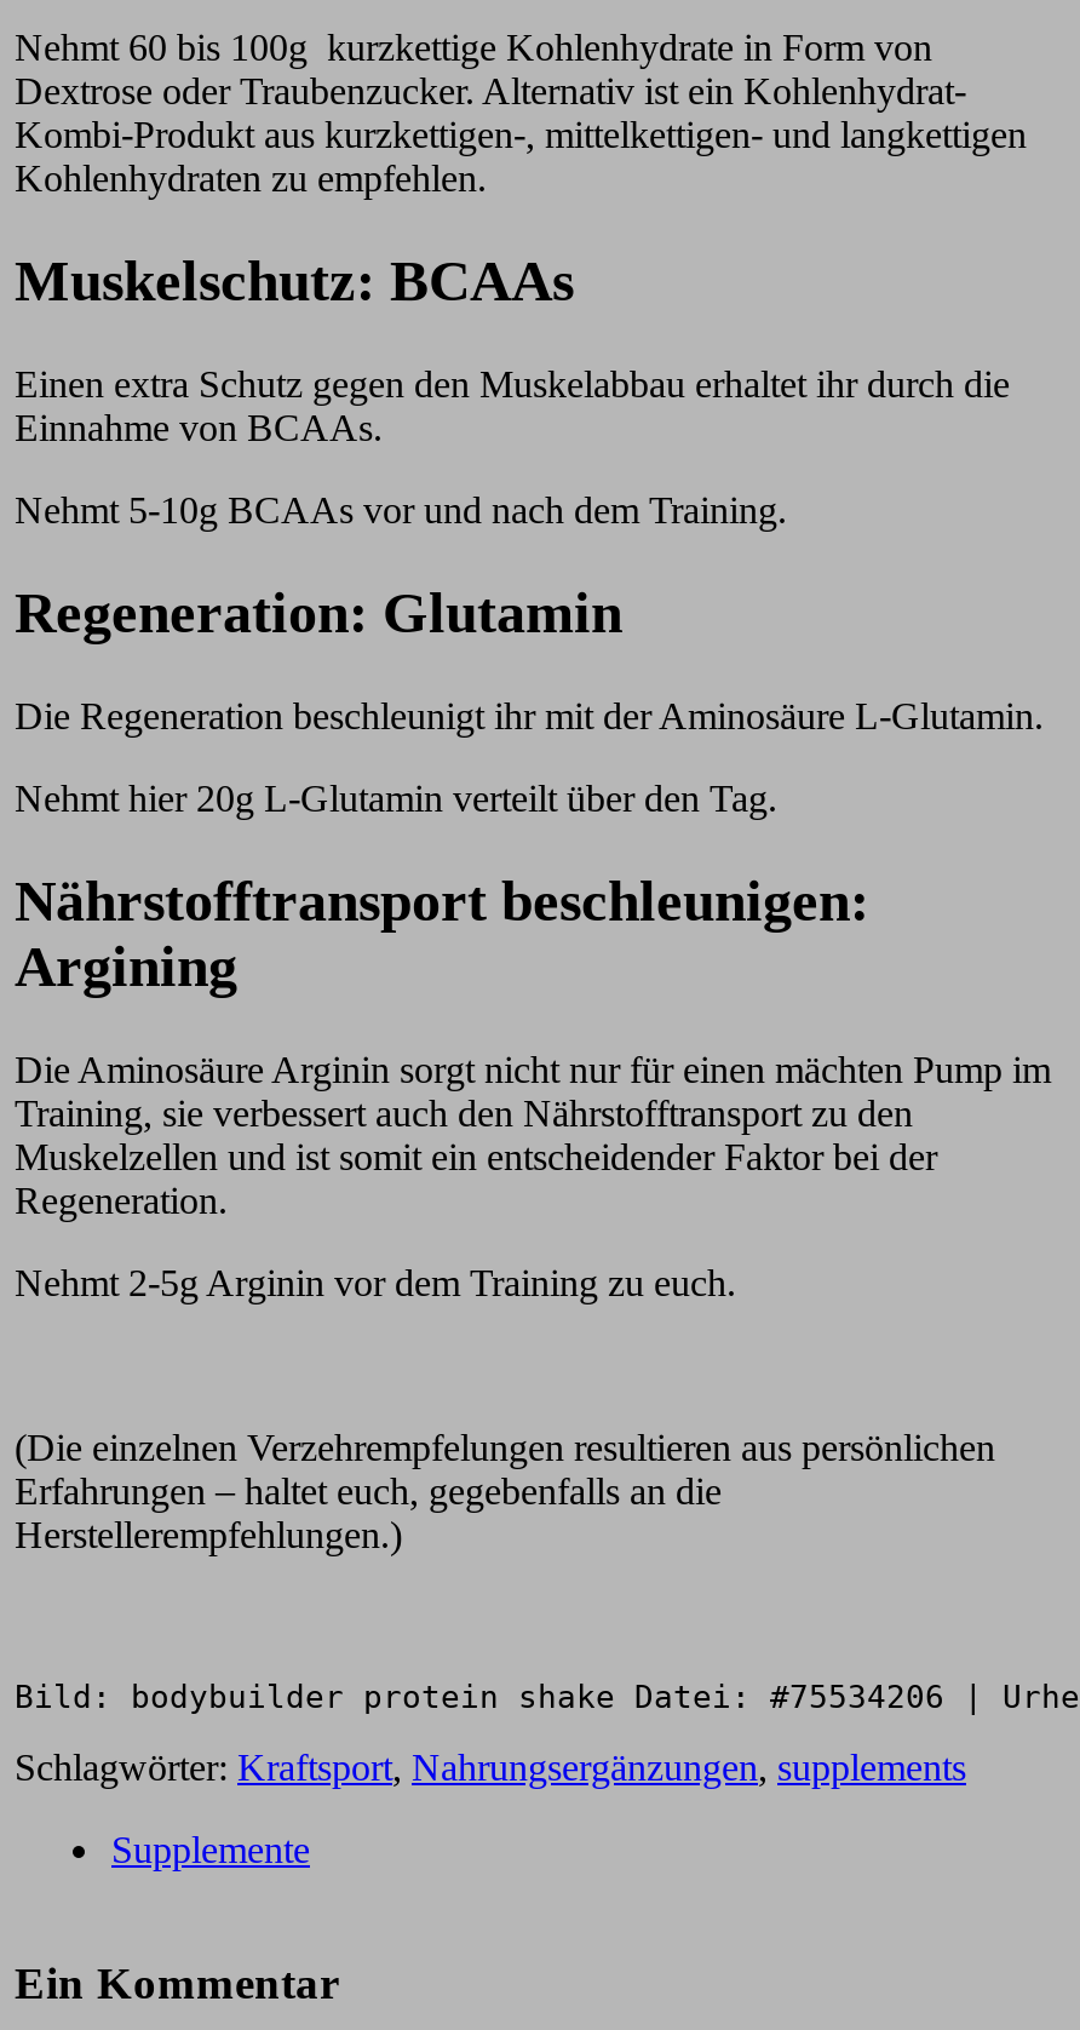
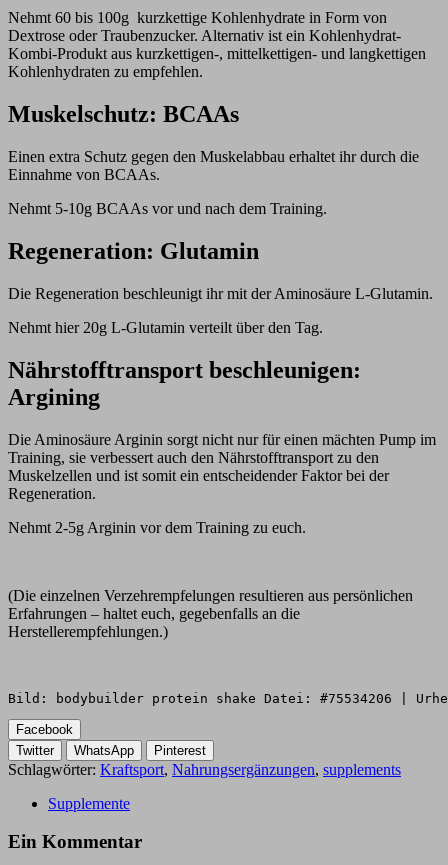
+ Facebook
+ Twitter
+ WhatsApp
+ Pinterest

moved down: Schlagwörter: Kraftsport, Nahrungsergänzungen, supplements | Supplemente
